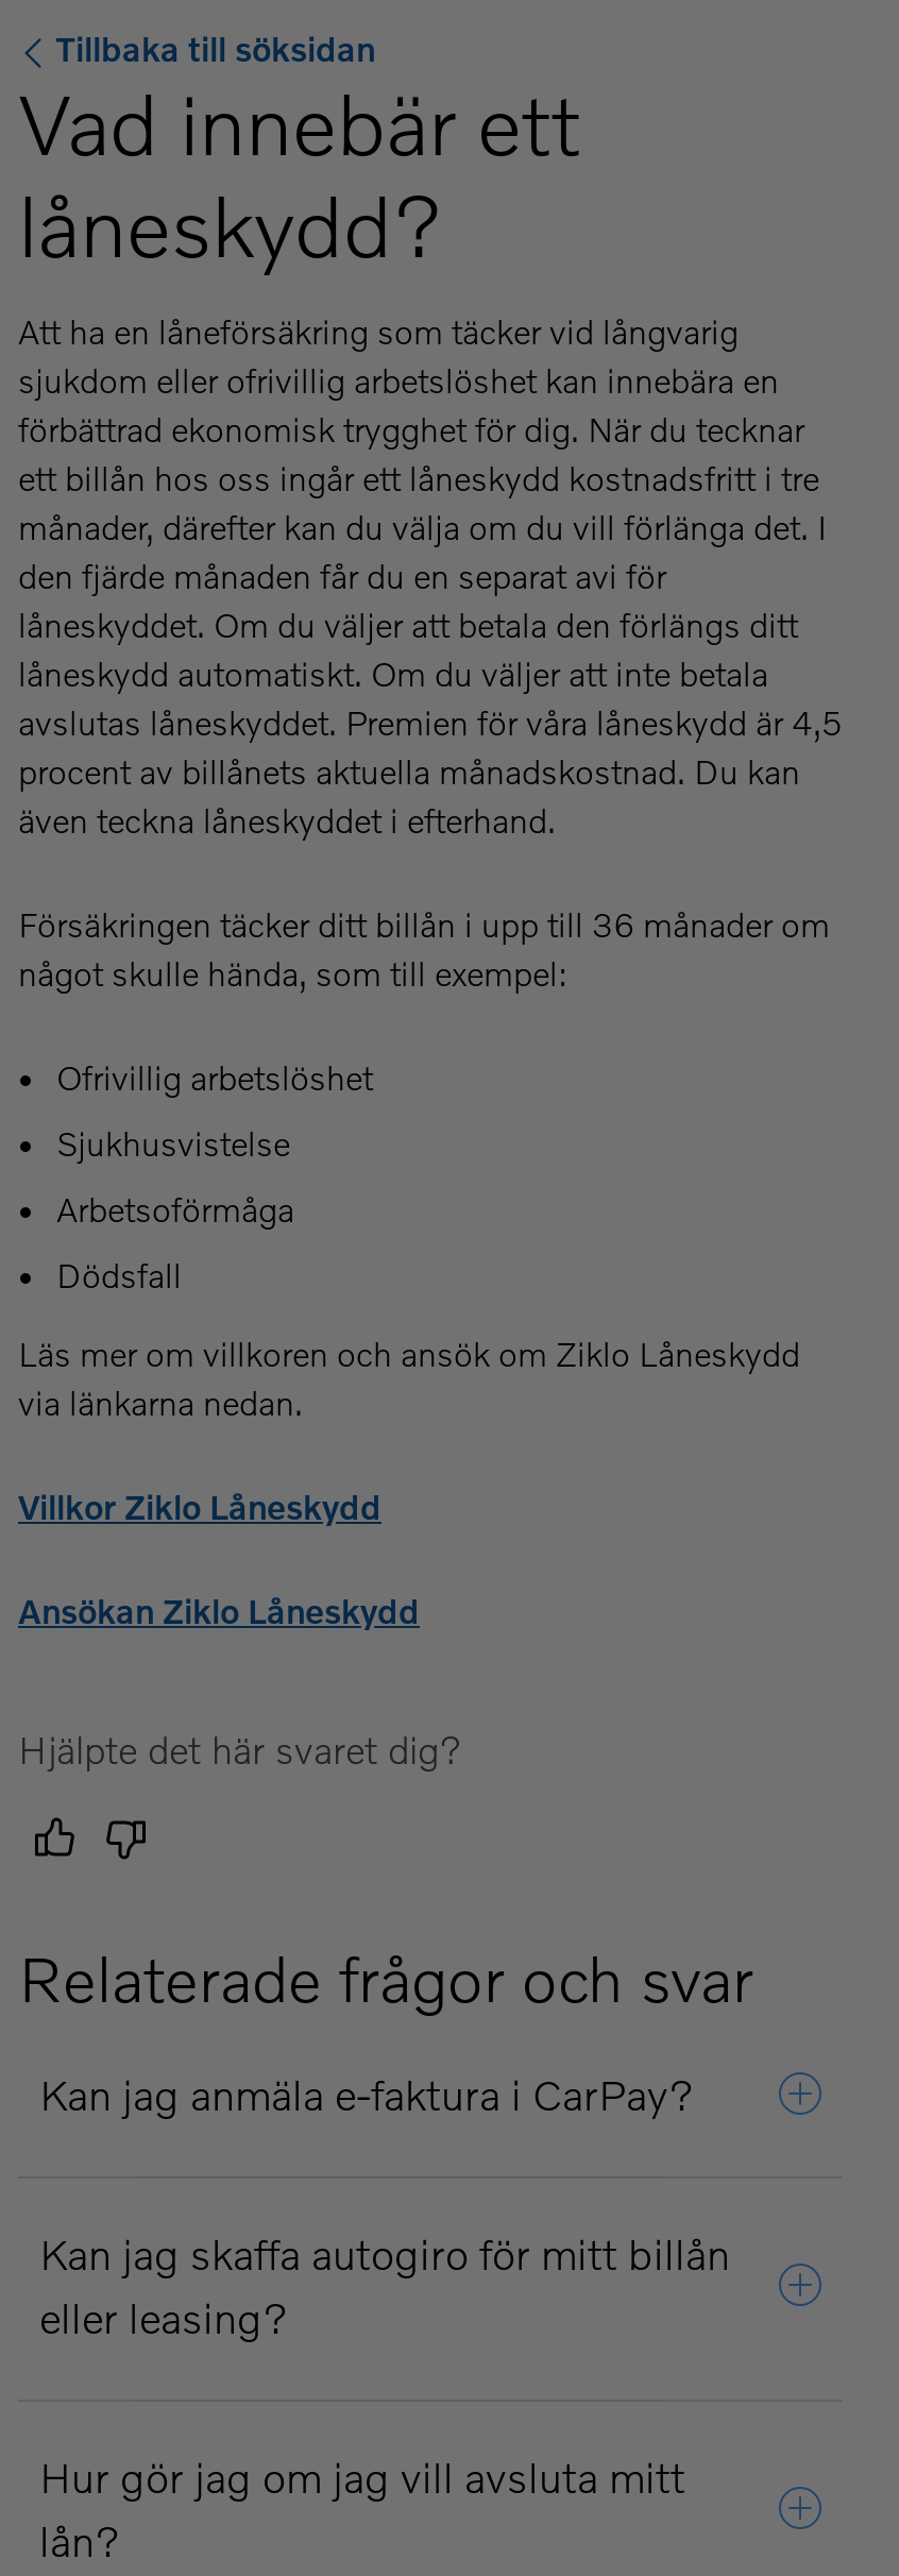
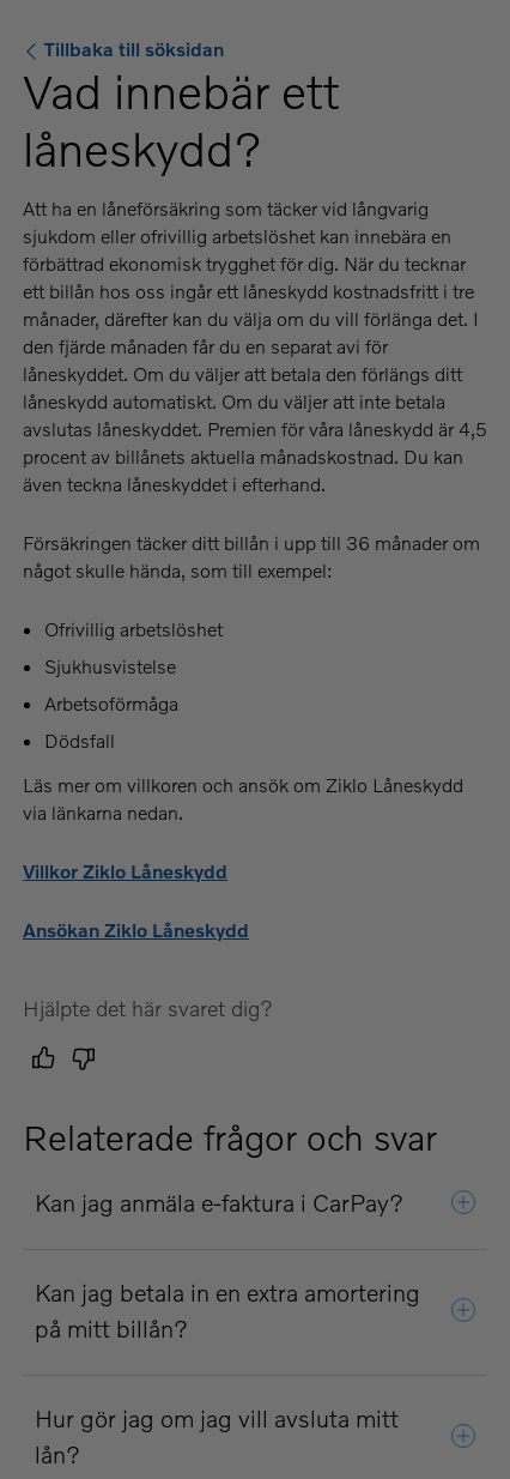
- Kan jag skaffa autogiro för mitt billån
- eller leasing?
+ Kan jag betala in en extra amortering
+ på mitt billån?
